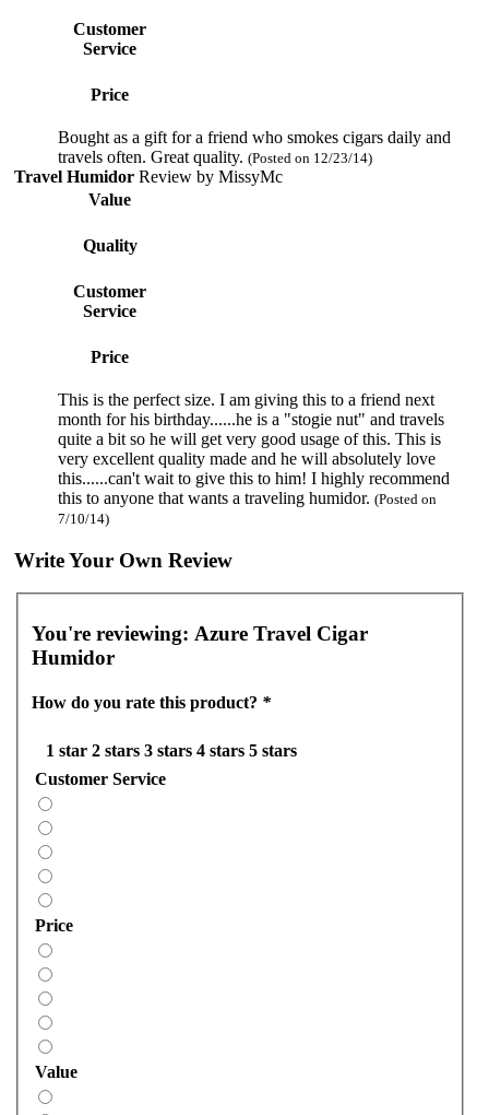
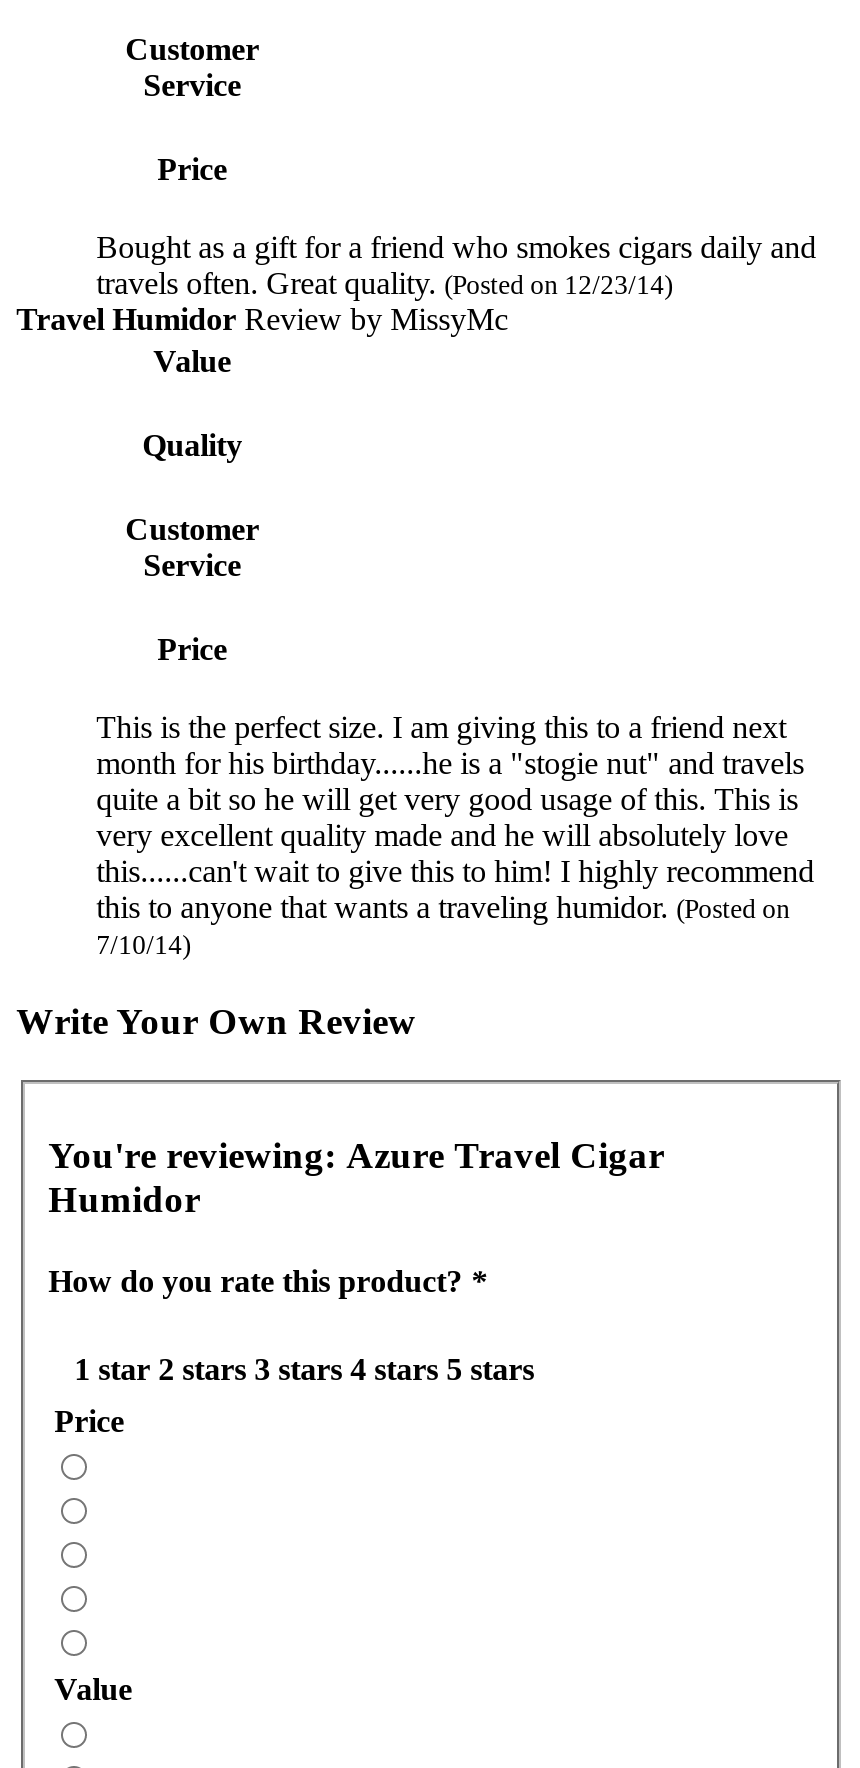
- Customer Service
